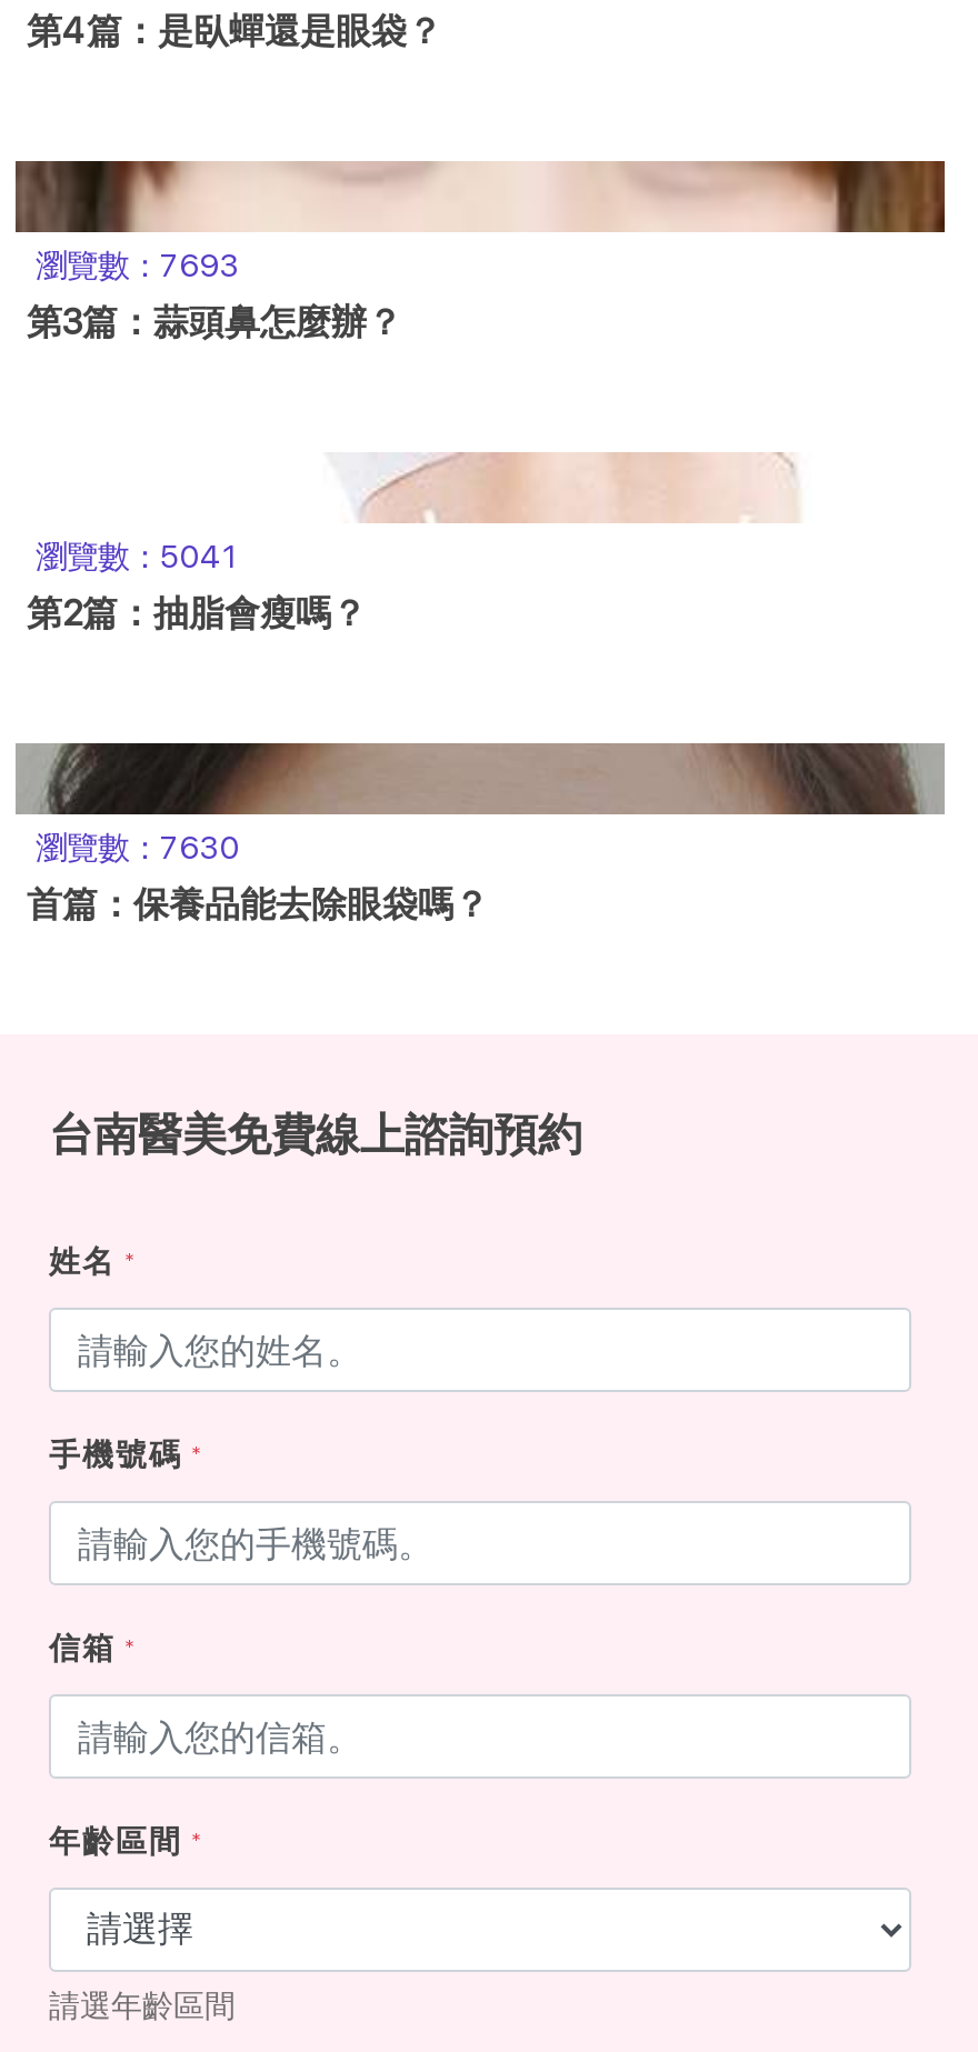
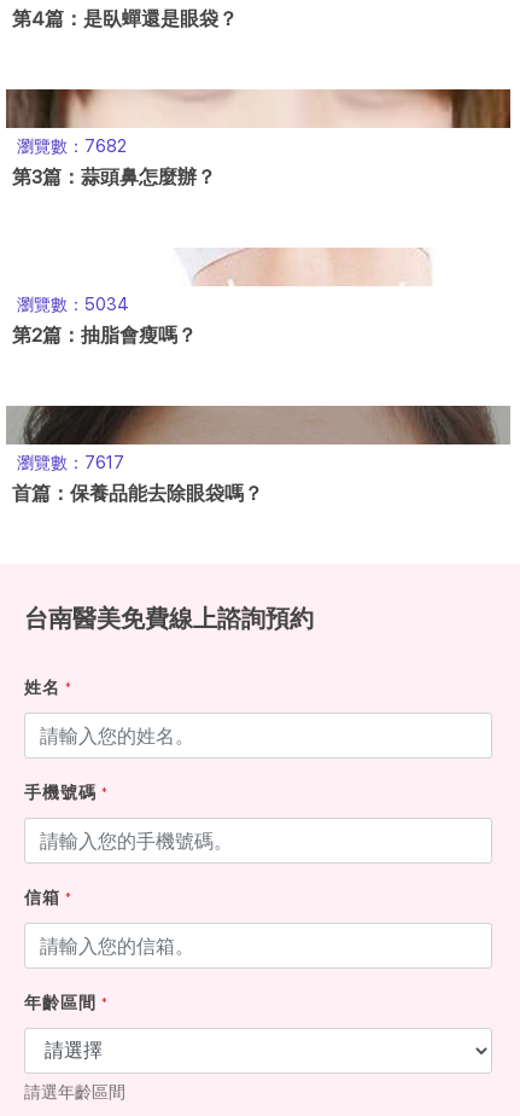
- 瀏覽數：7693
+ 瀏覽數：7682

- 瀏覽數：5041
+ 瀏覽數：5034

- 瀏覽數：7630
+ 瀏覽數：7617
